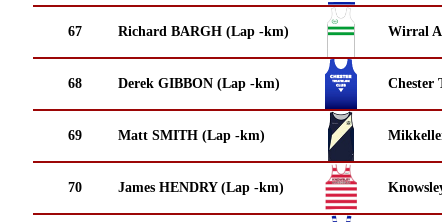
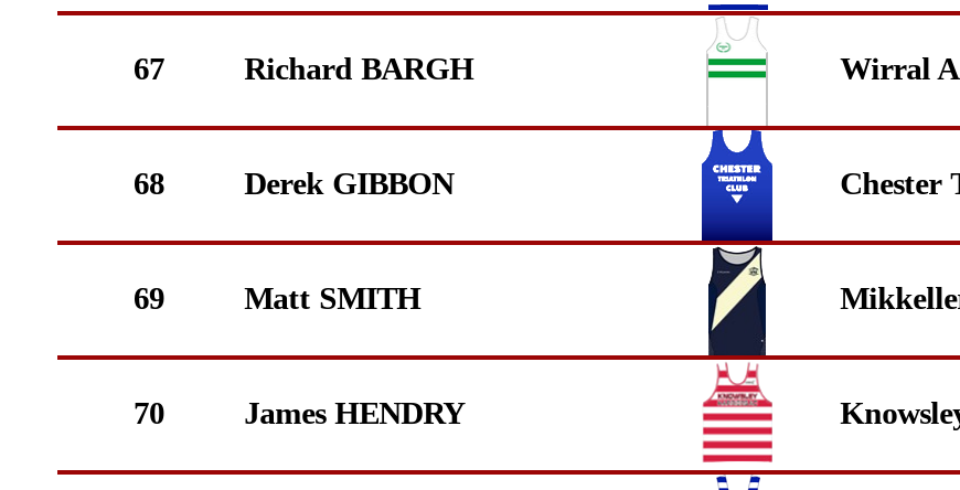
- Richard BARGH (Lap -km)
+ Richard BARGH

- Derek GIBBON (Lap -km)
+ Derek GIBBON

- Matt SMITH (Lap -km)
+ Matt SMITH

- James HENDRY (Lap -km)
+ James HENDRY
